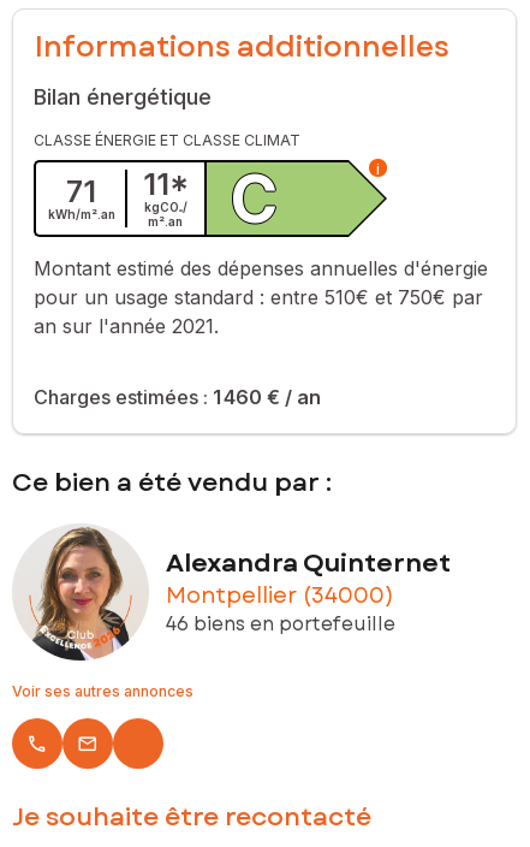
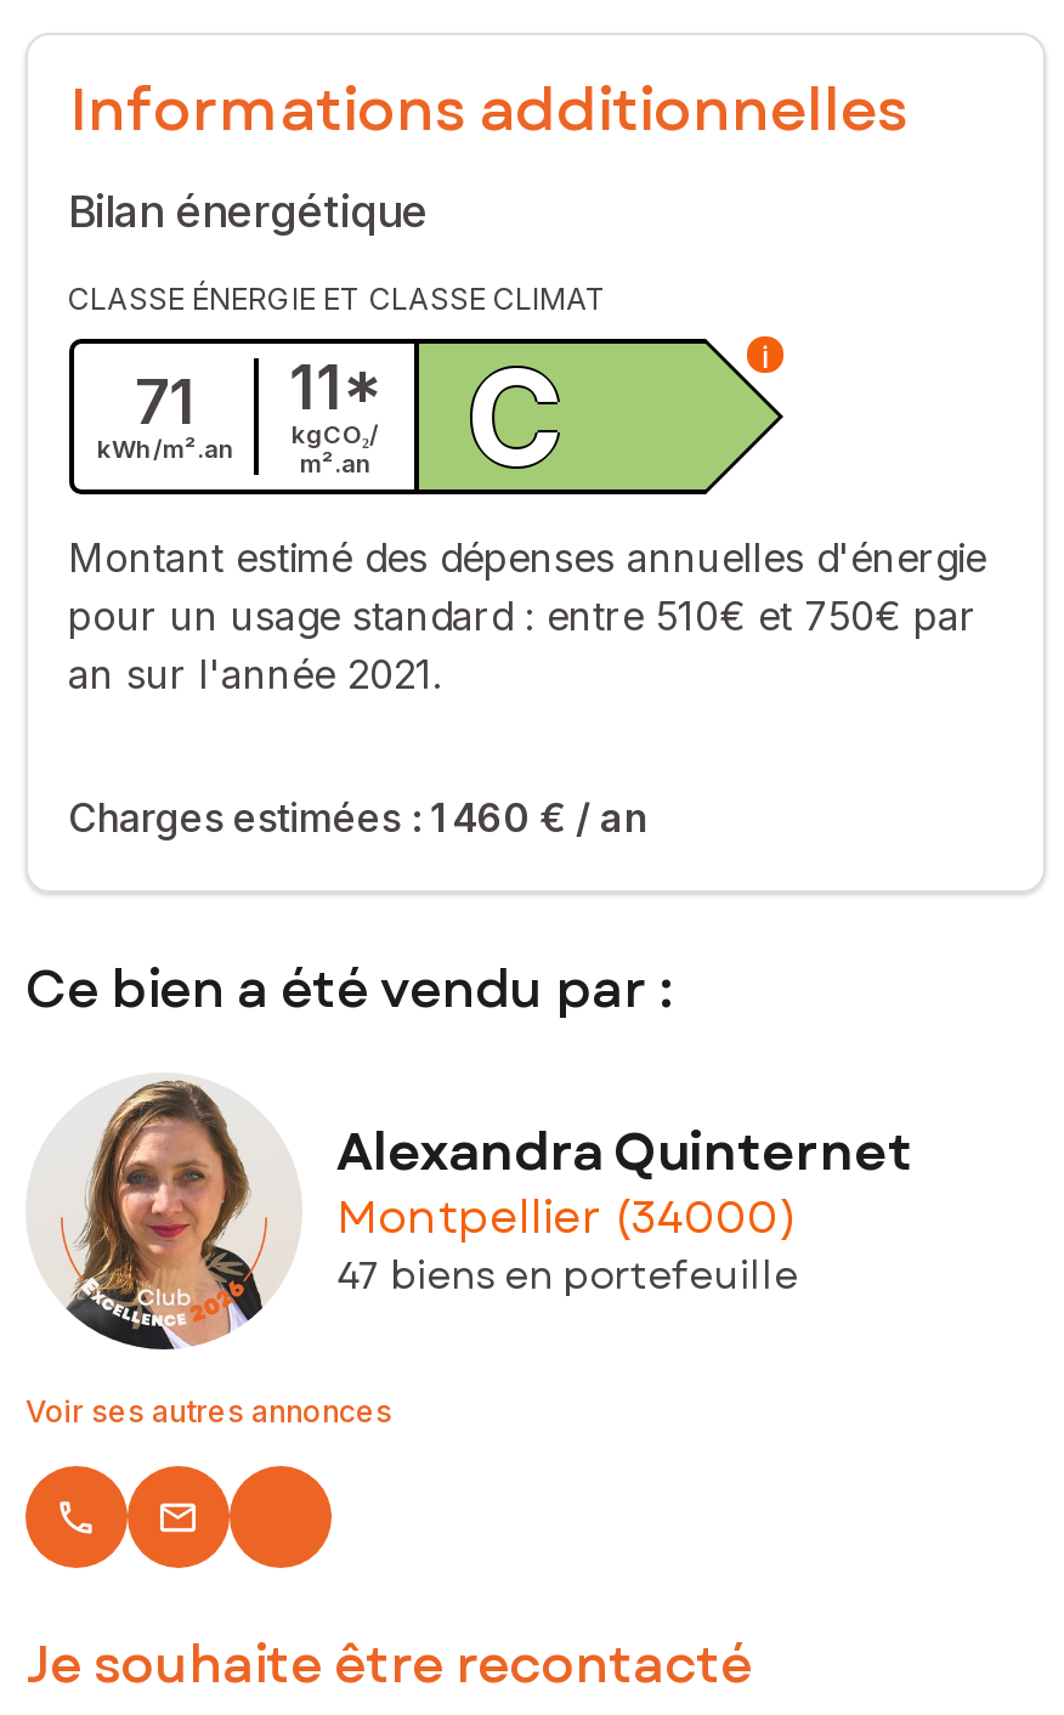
- 46 biens en portefeuille
+ 47 biens en portefeuille
